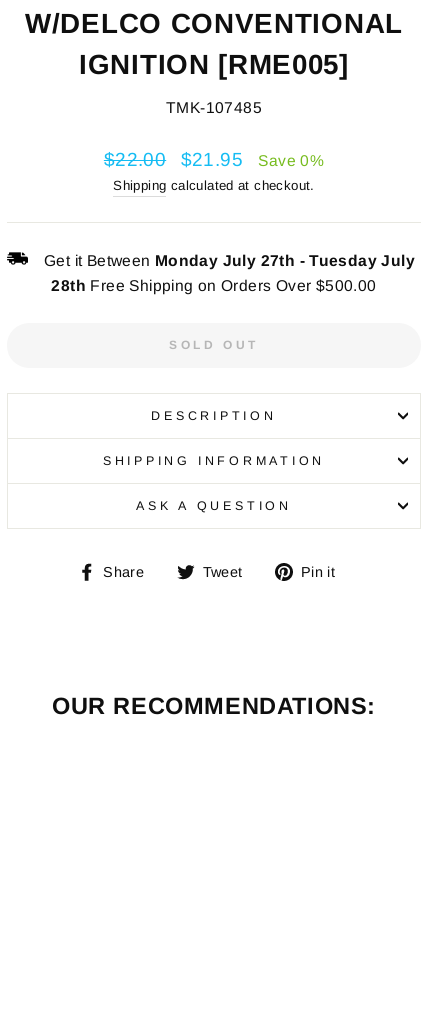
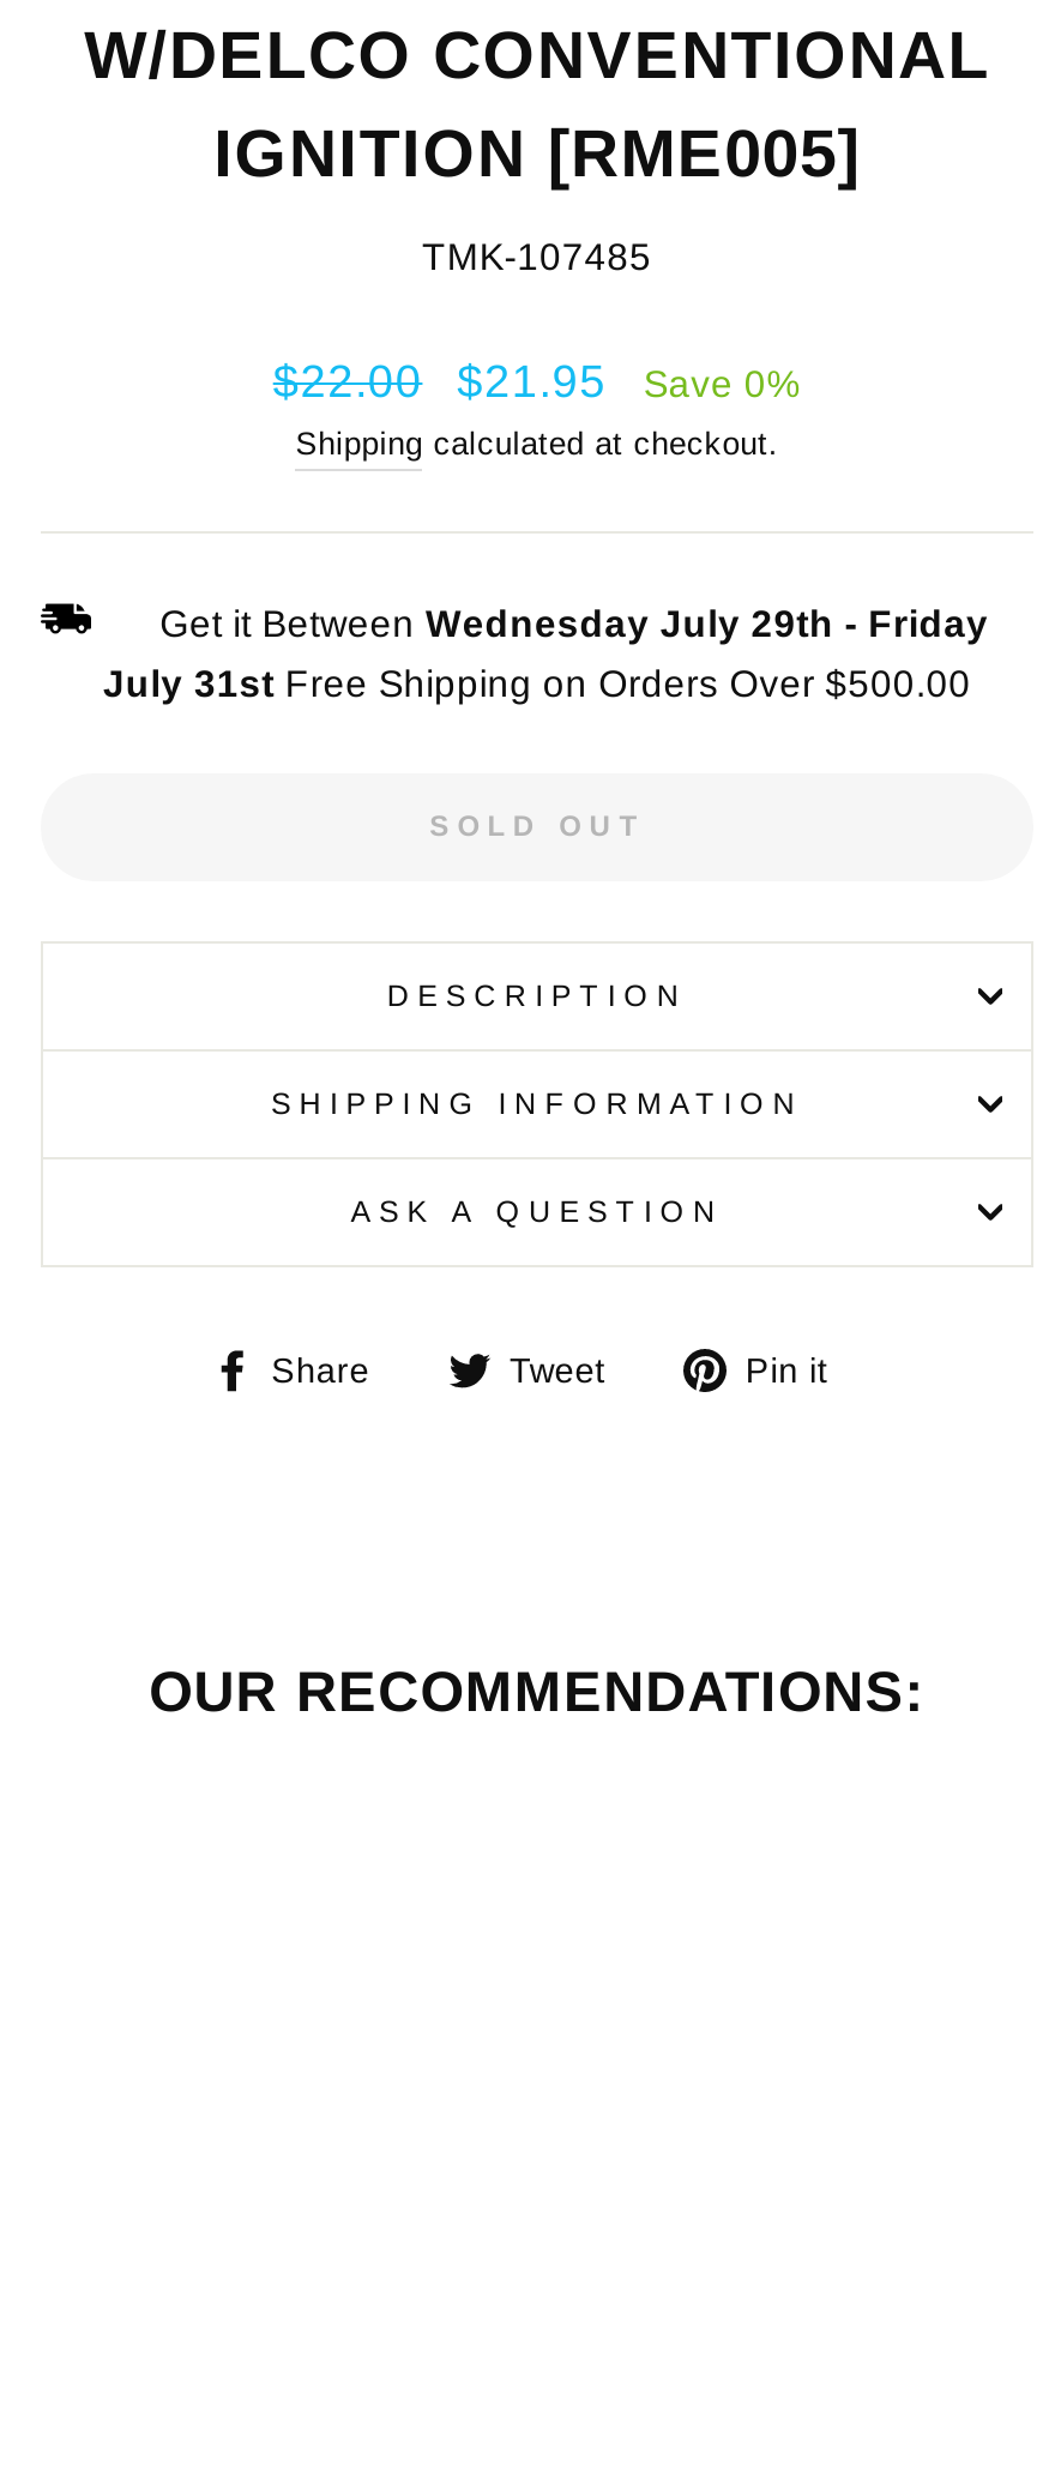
- Get it Between Monday July 27th - Tuesday July
+ Get it Between Wednesday July 29th - Friday

- 28th Free Shipping on Orders Over $500.00
+ July 31st Free Shipping on Orders Over $500.00
